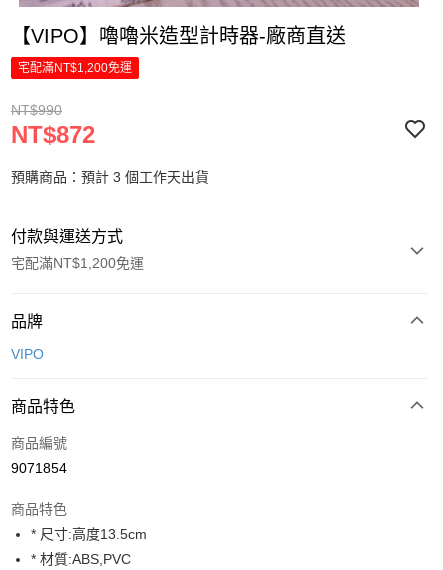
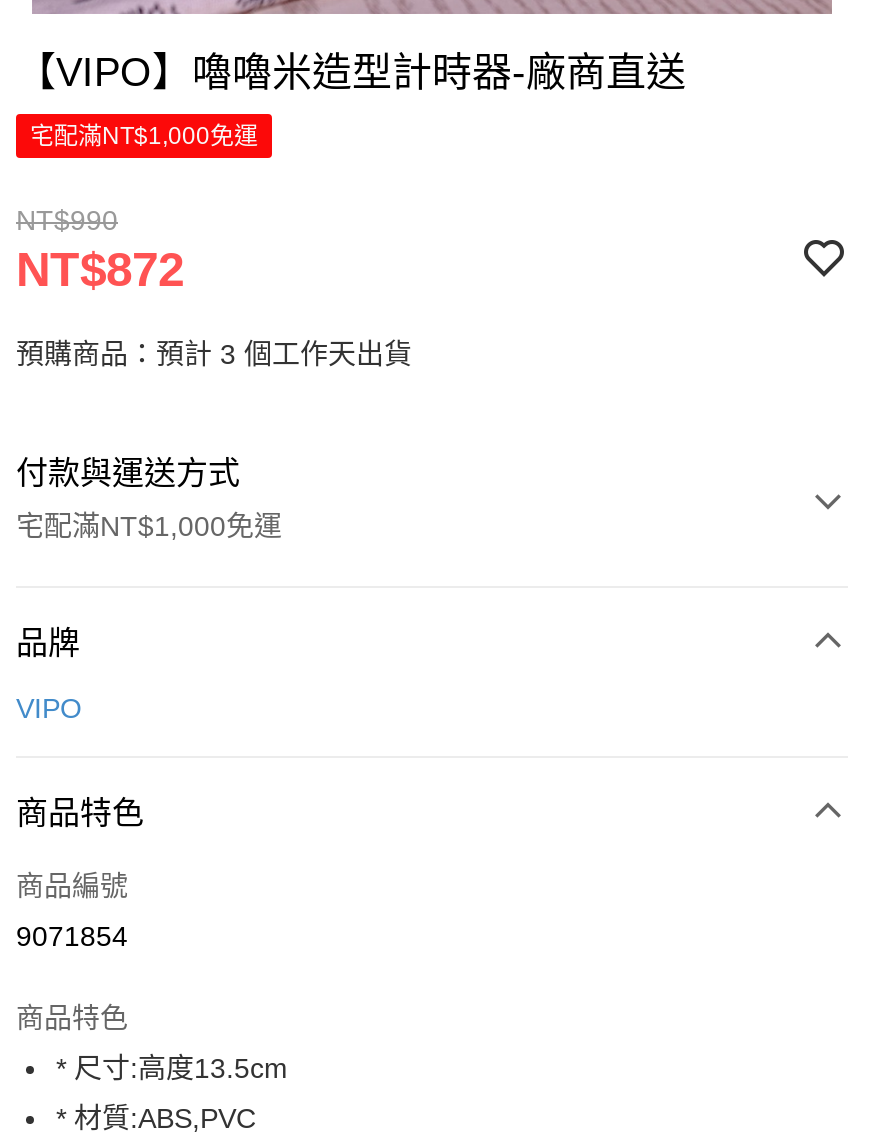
- 宅配滿NT$1,200免運
+ 宅配滿NT$1,000免運

- 宅配滿NT$1,200免運
+ 宅配滿NT$1,000免運
